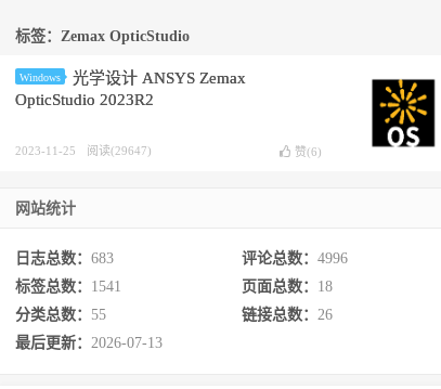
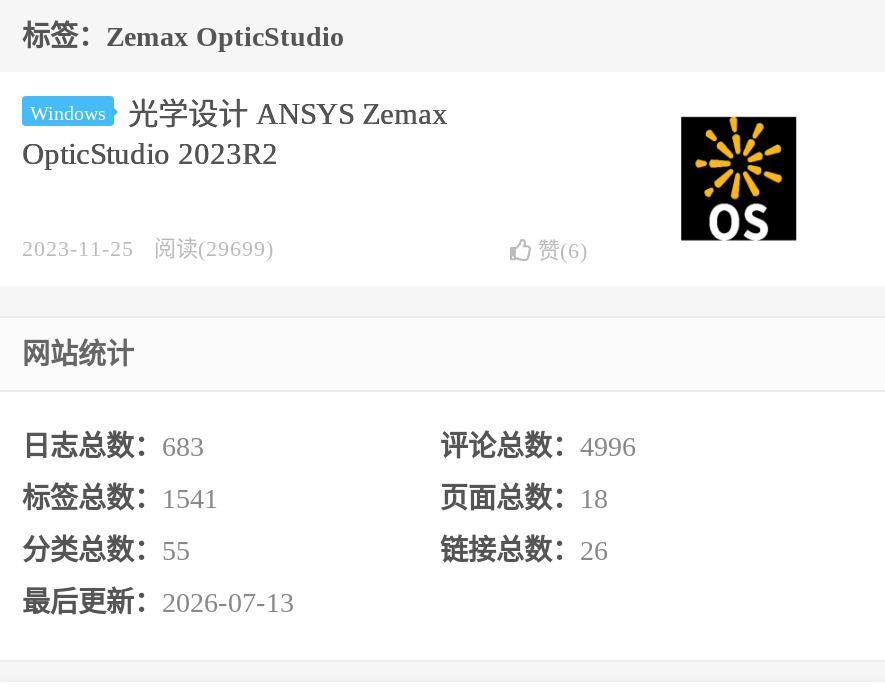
- 2023-11-25 阅读(29647)
+ 2023-11-25 阅读(29699)
